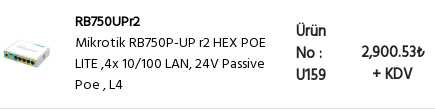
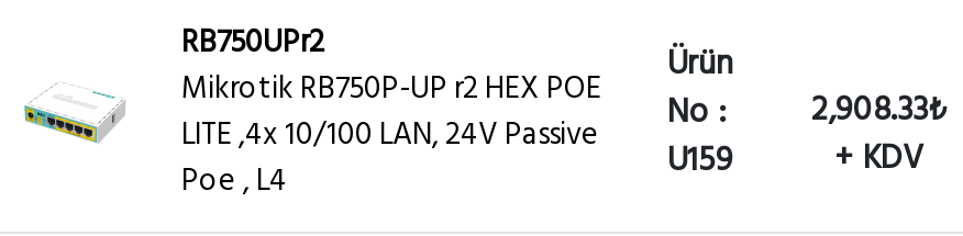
- Mikrotik RB750P-UP r2 HEX POE LITE ,4x 10/100 LAN, 24V Passive No : Ürün U159 2,900.53₺ + KDV
+ Mikrotik RB750P-UP r2 HEX POE LITE ,4x 10/100 LAN, 24V Passive No : Ürün U159 2,908.33₺ + KDV
